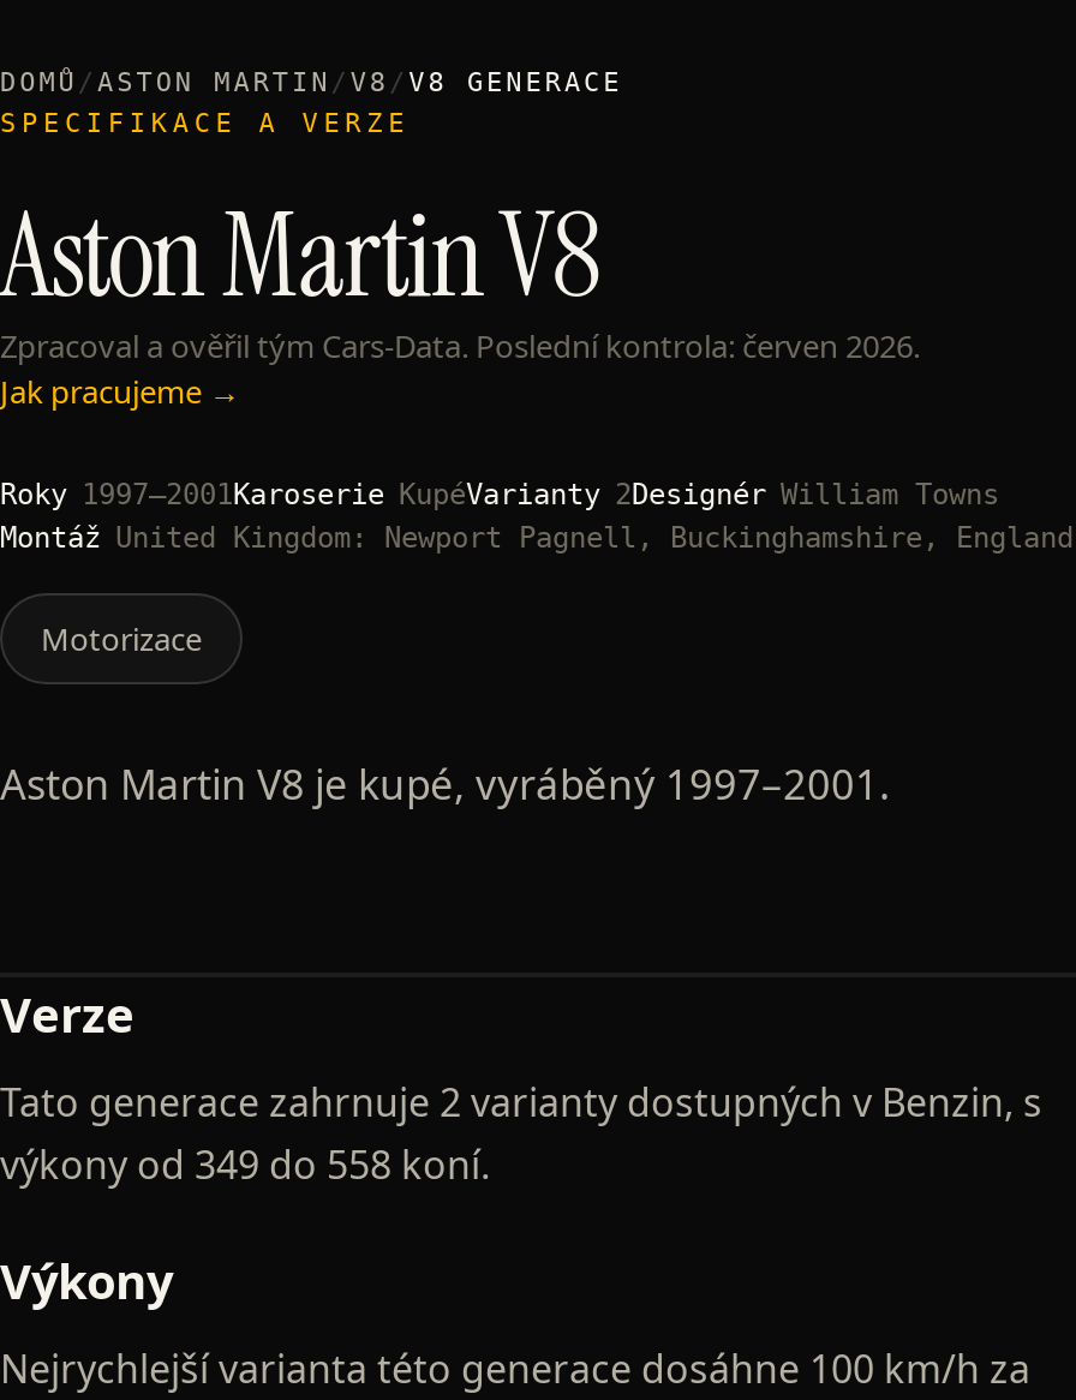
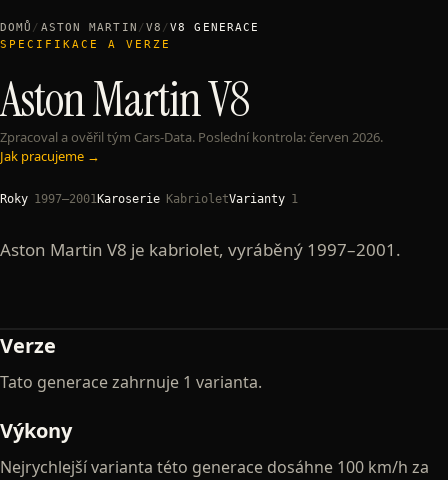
- Roky 1997–2001Karoserie KupéVarianty 2Designér William Towns
- Montáž United Kingdom: Newport Pagnell, Buckinghamshire, England
- Motorizace
- Aston Martin V8 je kupé, vyráběný 1997–2001.
+ Roky 1997–2001Karoserie KabrioletVarianty 1
+ Aston Martin V8 je kabriolet, vyráběný 1997–2001.

- Tato generace zahrnuje 2 varianty dostupných v Benzin, s
- výkony od 349 do 558 koní.
+ Tato generace zahrnuje 1 varianta.
